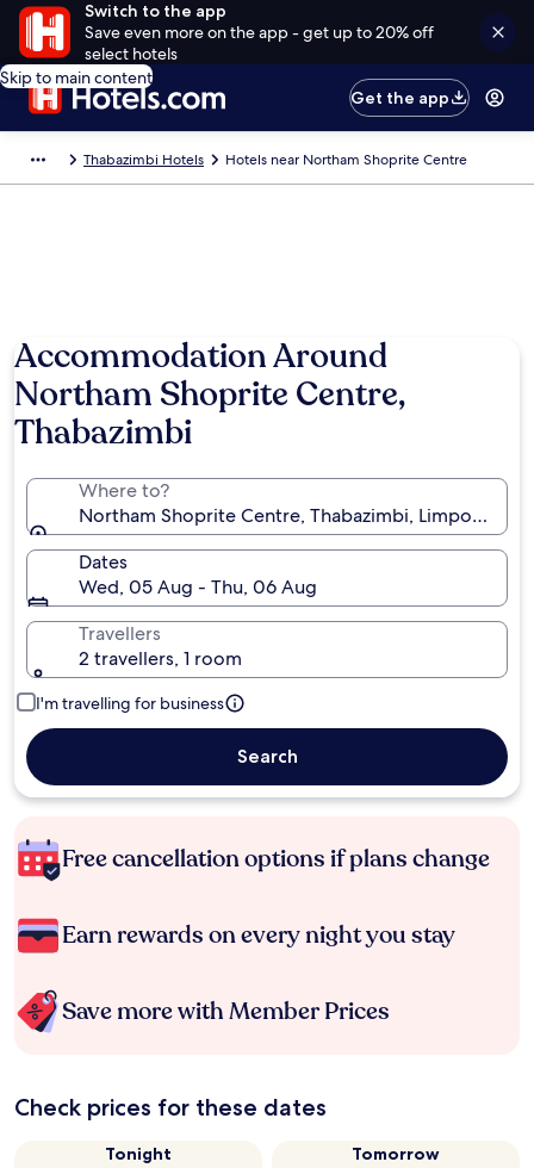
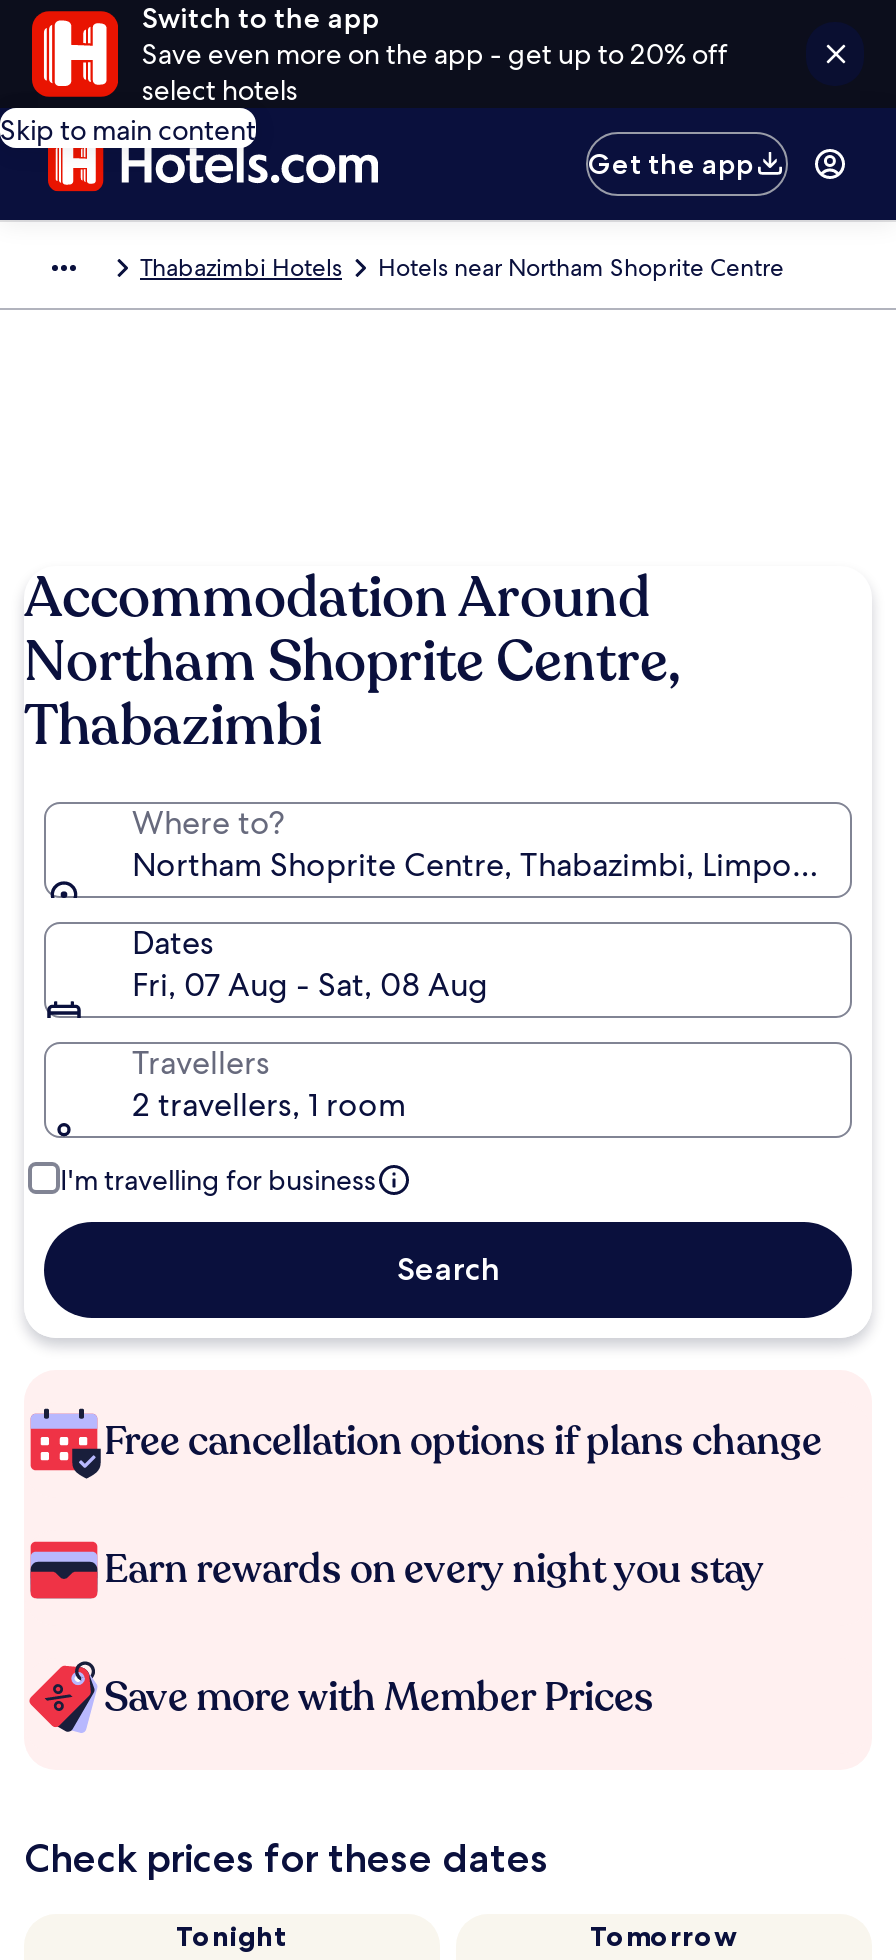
- Wed, 05 Aug - Thu, 06 Aug
+ Fri, 07 Aug - Sat, 08 Aug
